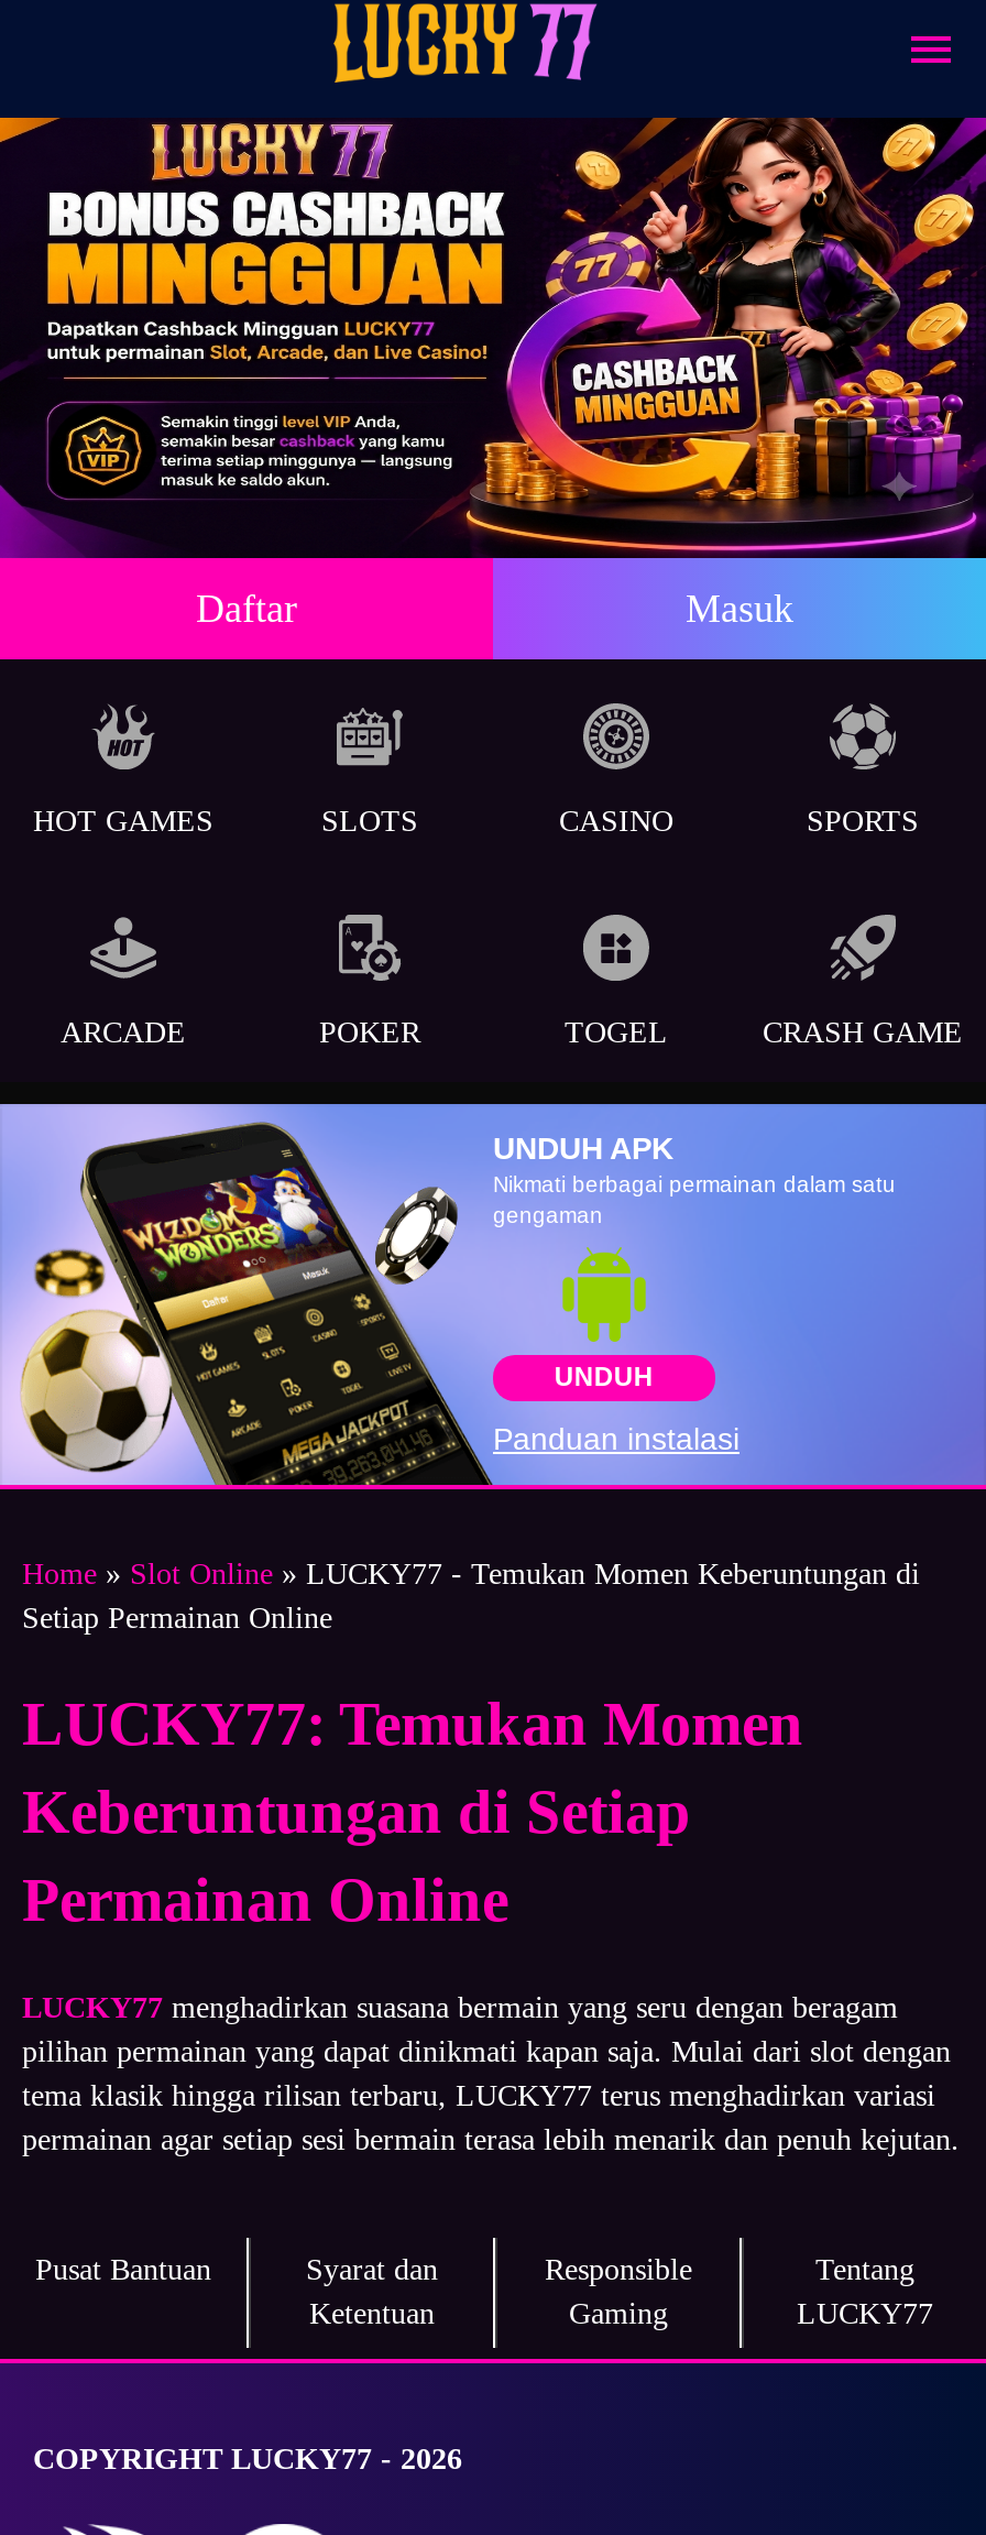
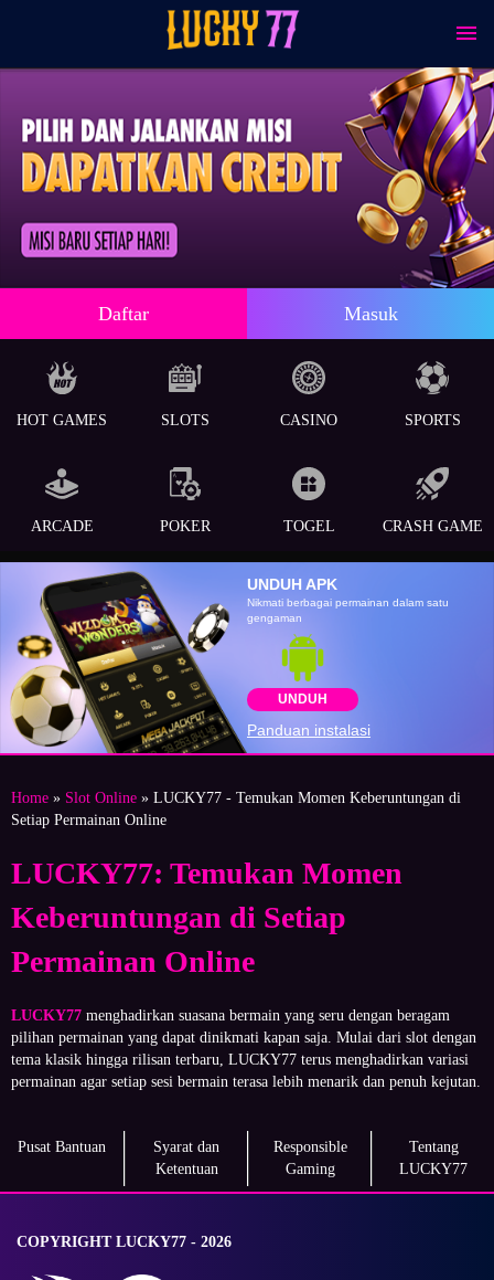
- [image]
+ [image]
